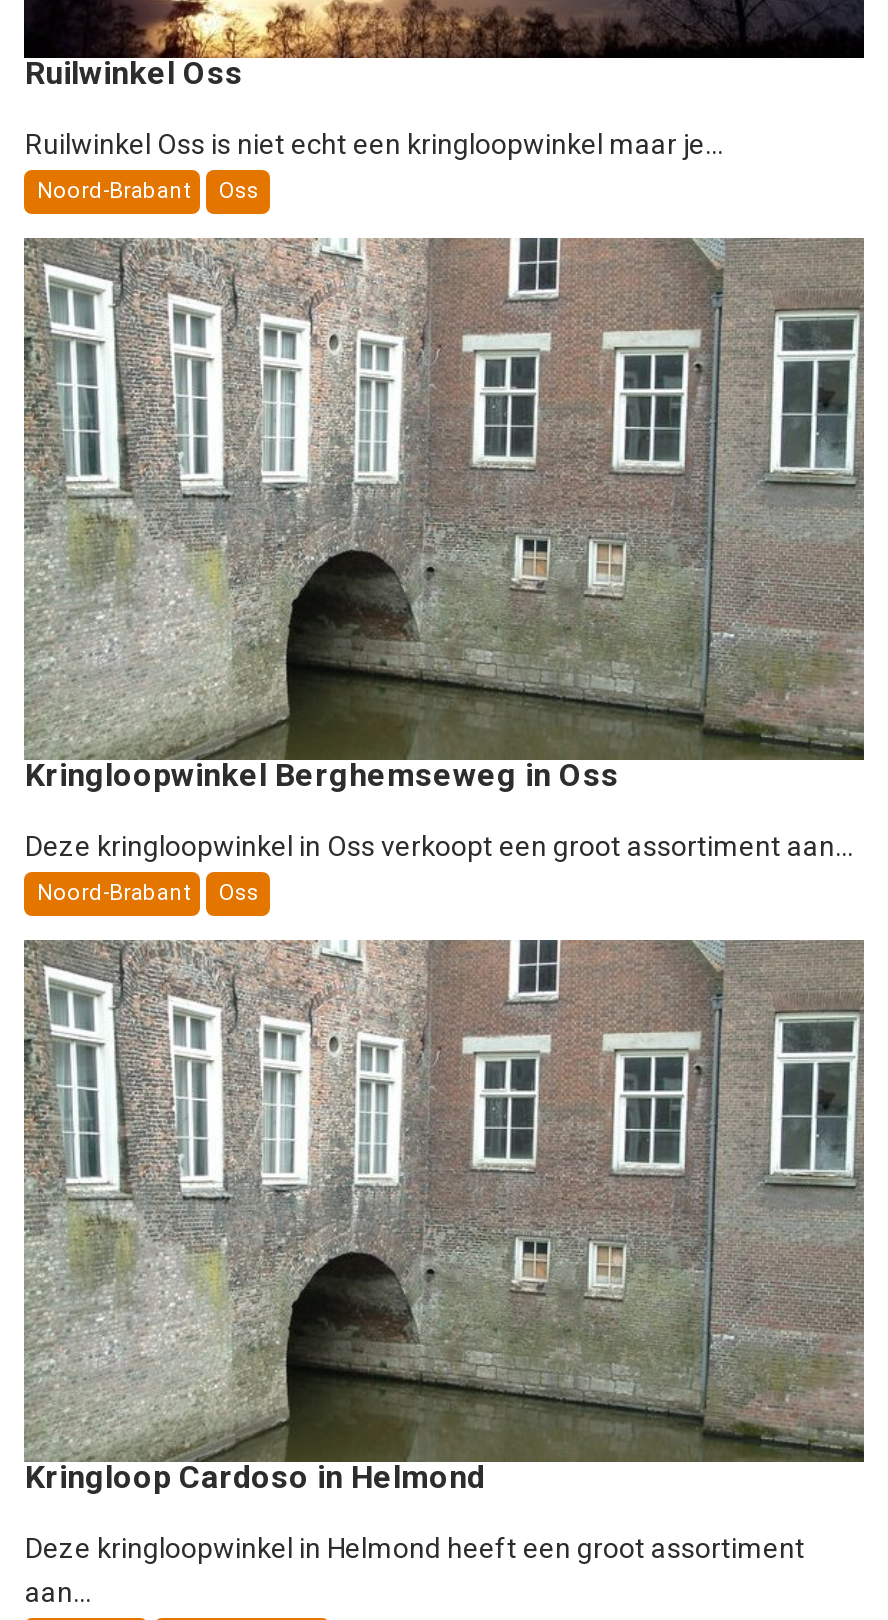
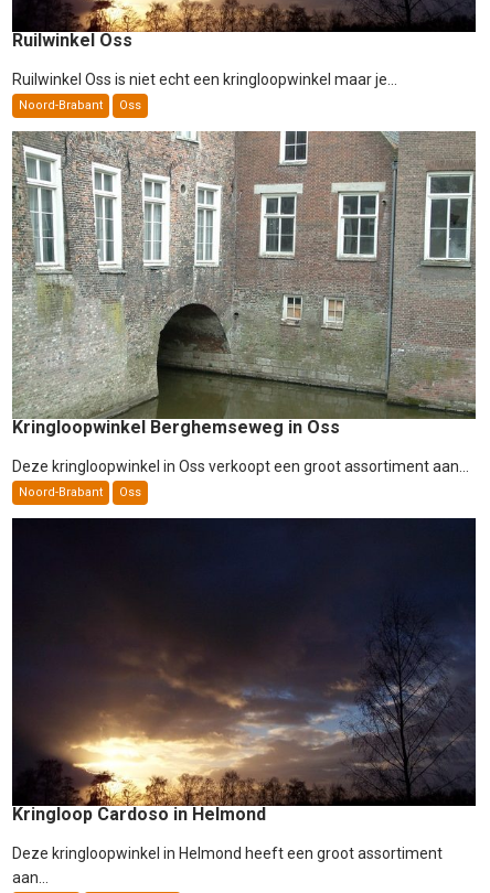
- [image]
+ [image]
